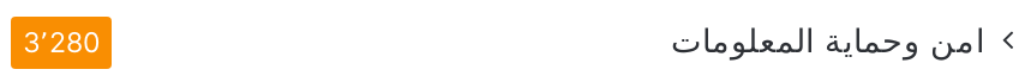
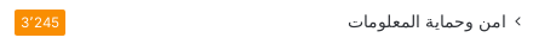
- 3٬280
+ 3٬245
